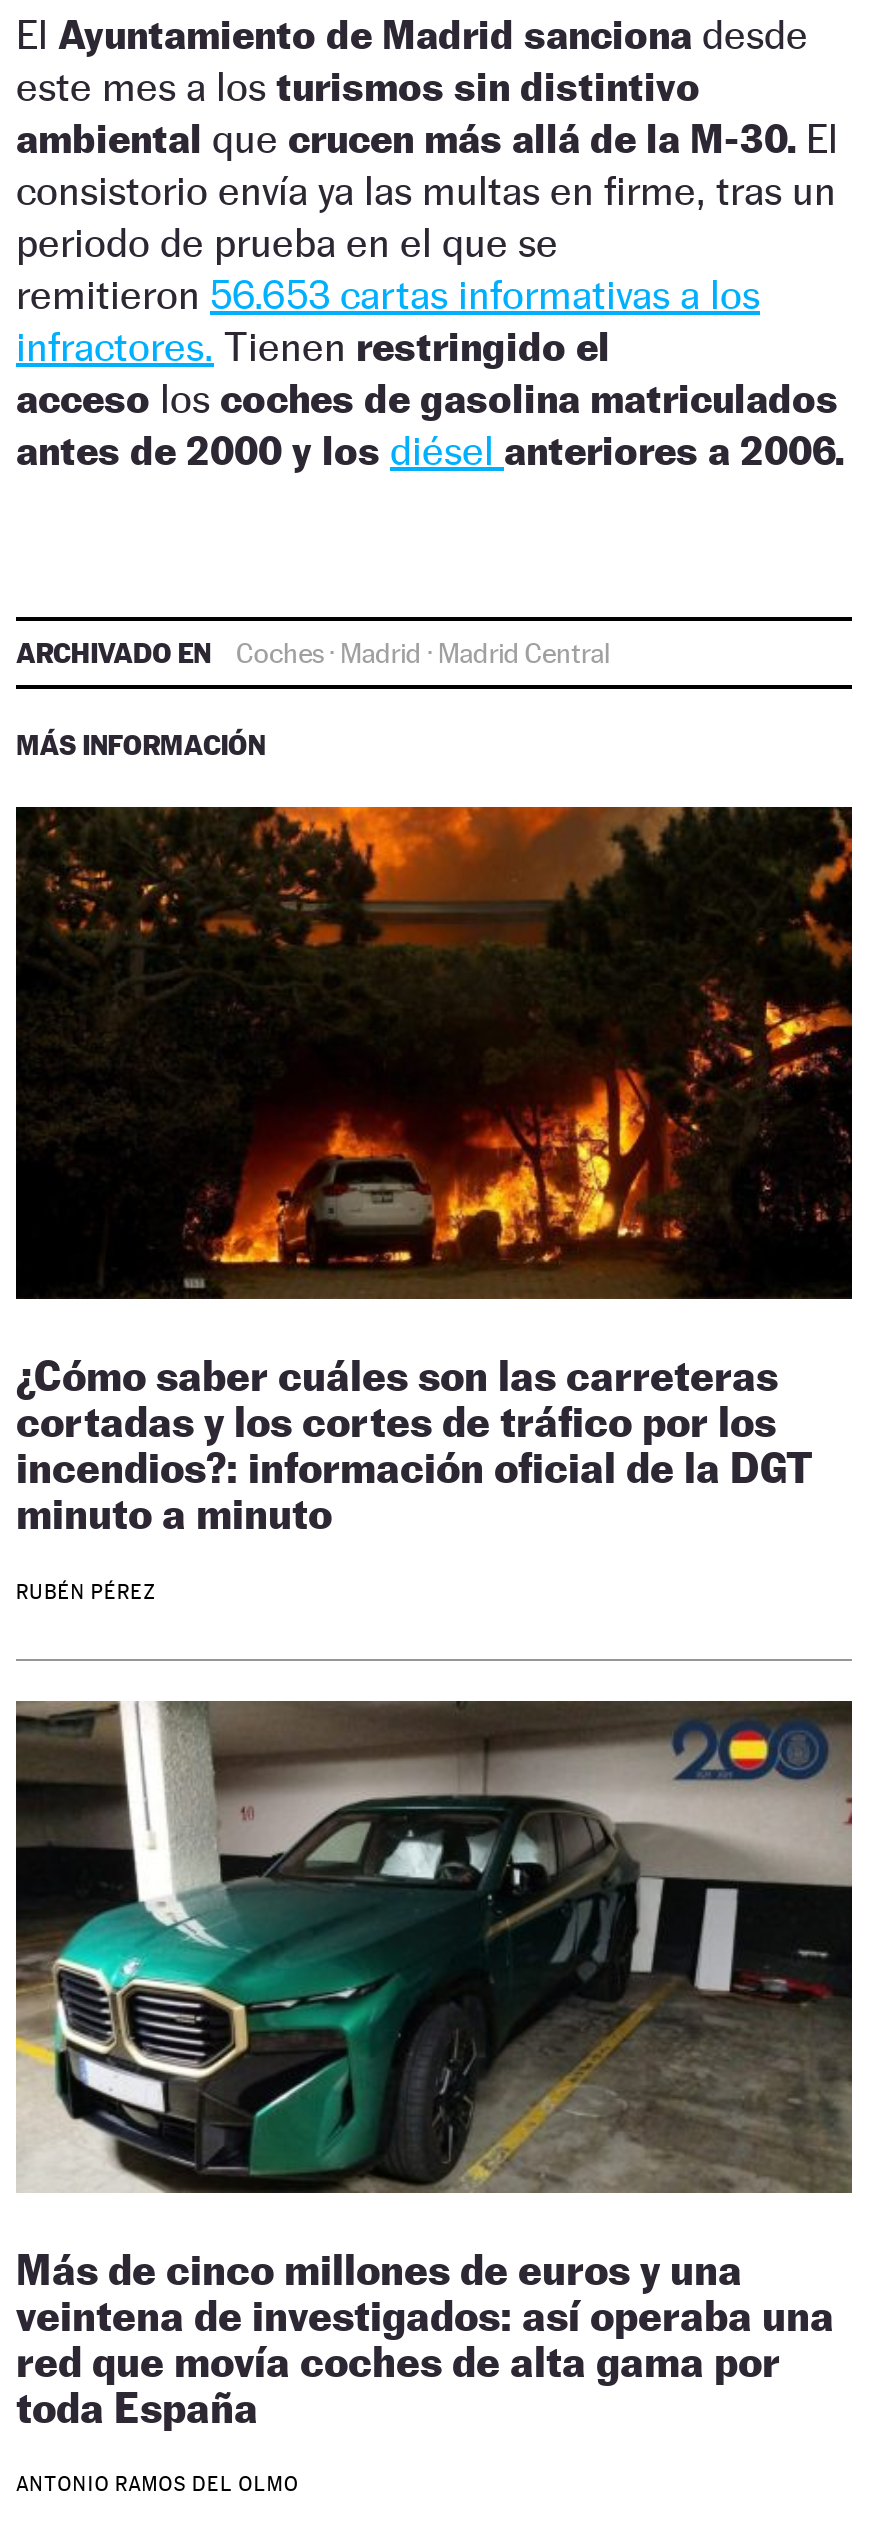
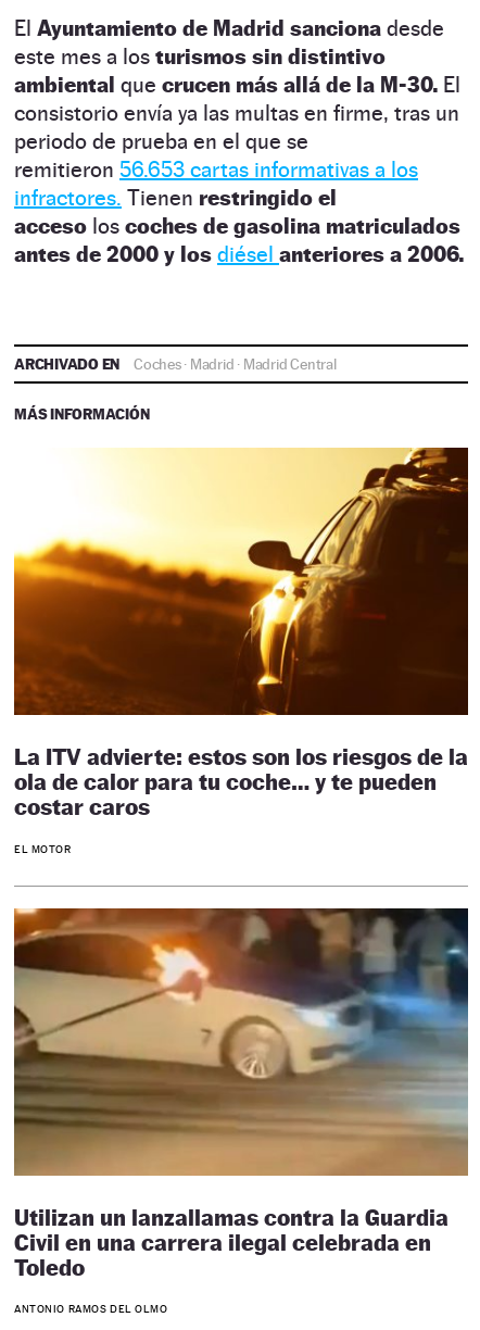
- [image]
- ¿Cómo saber cuáles son las carreteras
- cortadas y los cortes de tráfico por los
- incendios?: información oficial de la DGT
- minuto a minuto
+ [image]
+ La ITV advierte: estos son los riesgos de la
+ ola de calor para tu coche… y te pueden
+ costar caros

- RUBÉN PÉREZ
+ EL MOTOR

- [image]
- Más de cinco millones de euros y una
- veintena de investigados: así operaba una
- red que movía coches de alta gama por
- toda España
+ [image]
+ Utilizan un lanzallamas contra la Guardia
+ Civil en una carrera ilegal celebrada en
+ Toledo
